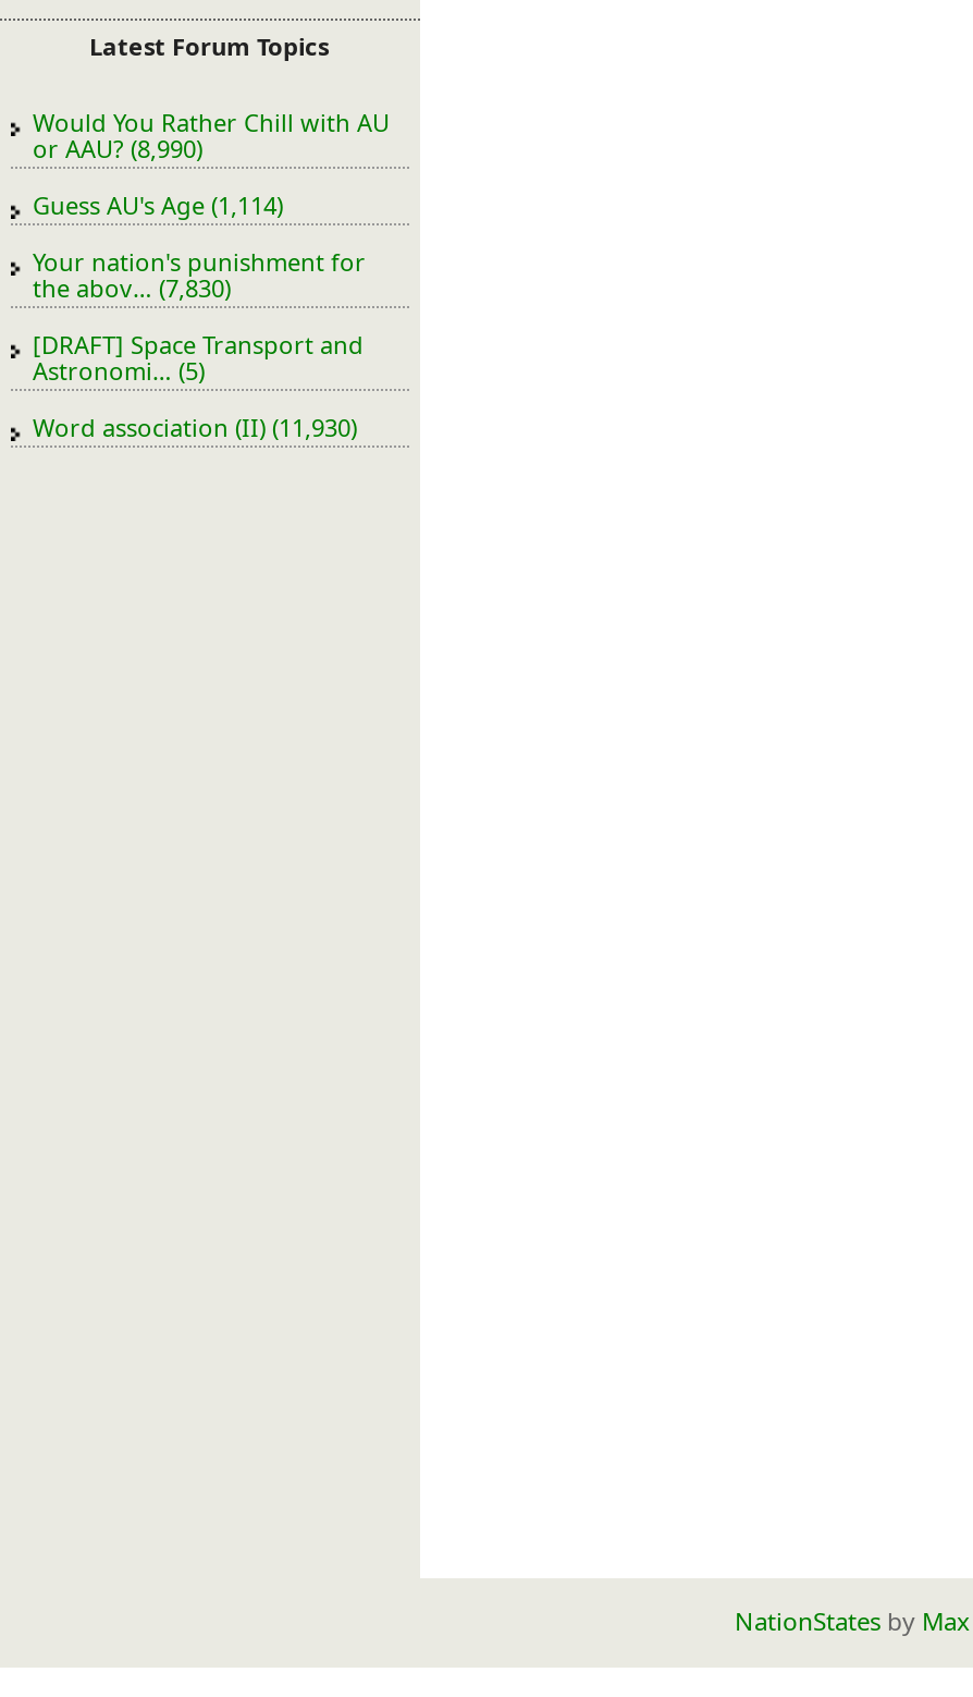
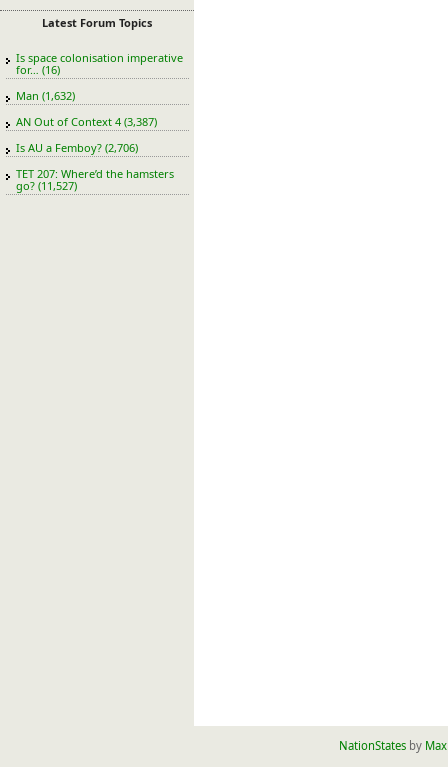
- Would You Rather Chill with AU
- or AAU? (8,990)
+ Is space colonisation imperative
+ for… (16)

- Guess AU's Age (1,114)
+ Man (1,632)

- Your nation's punishment for
- the abov… (7,830)
+ AN Out of Context 4 (3,387)

- [DRAFT] Space Transport and
- Astronomi… (5)
+ Is AU a Femboy? (2,706)

- Word association (II) (11,930)
+ TET 207: Where’d the hamsters
+ go? (11,527)
